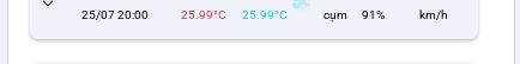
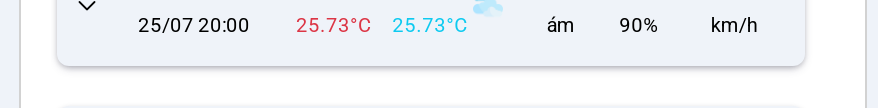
- 25.99°C
- 25.99°C
+ 25.73°C
+ 25.73°C

- cụm
- 91%
+ ám
+ 90%
